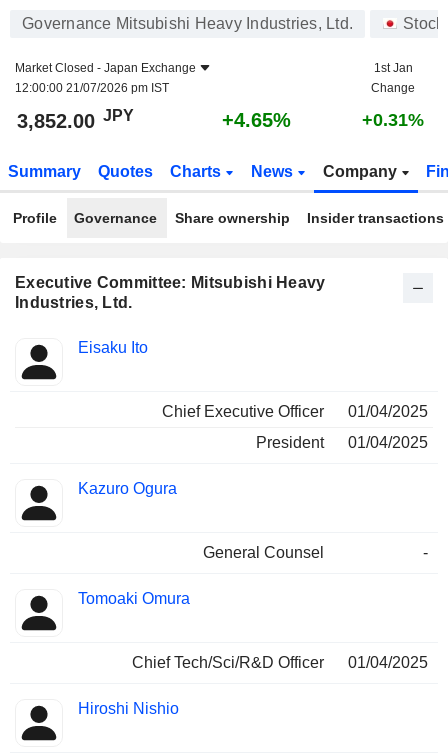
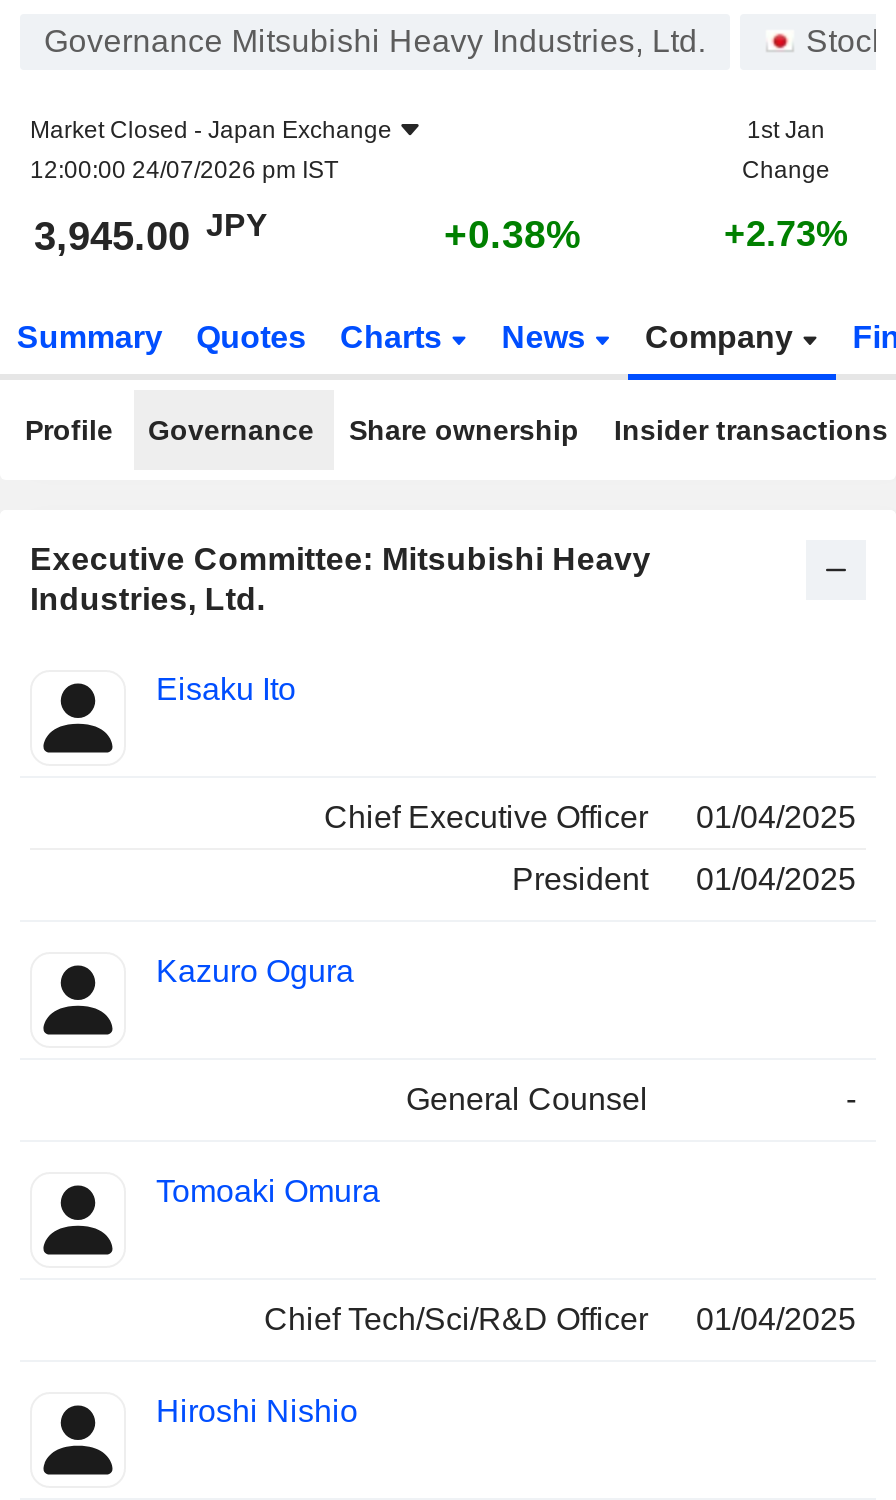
- 12:00:00 21/07/2026 pm IST
+ 12:00:00 24/07/2026 pm IST

- 3,852.00 JPY
+ 3,945.00 JPY

- +4.65%
+ +0.38%

- +0.31%
+ +2.73%
